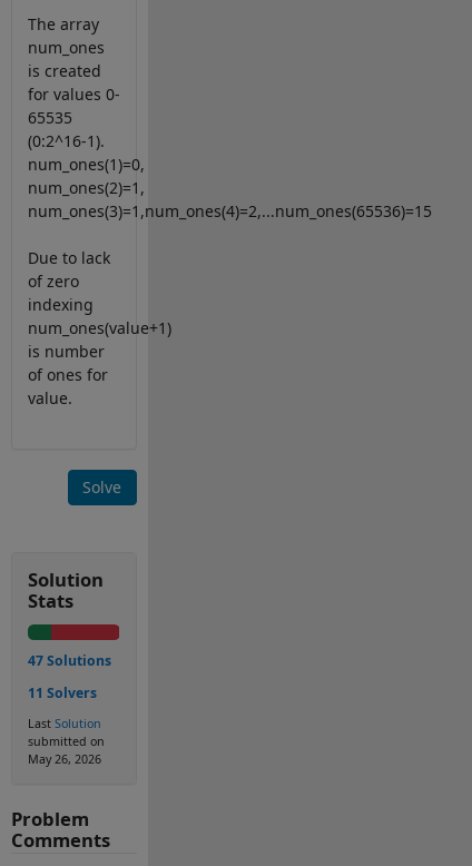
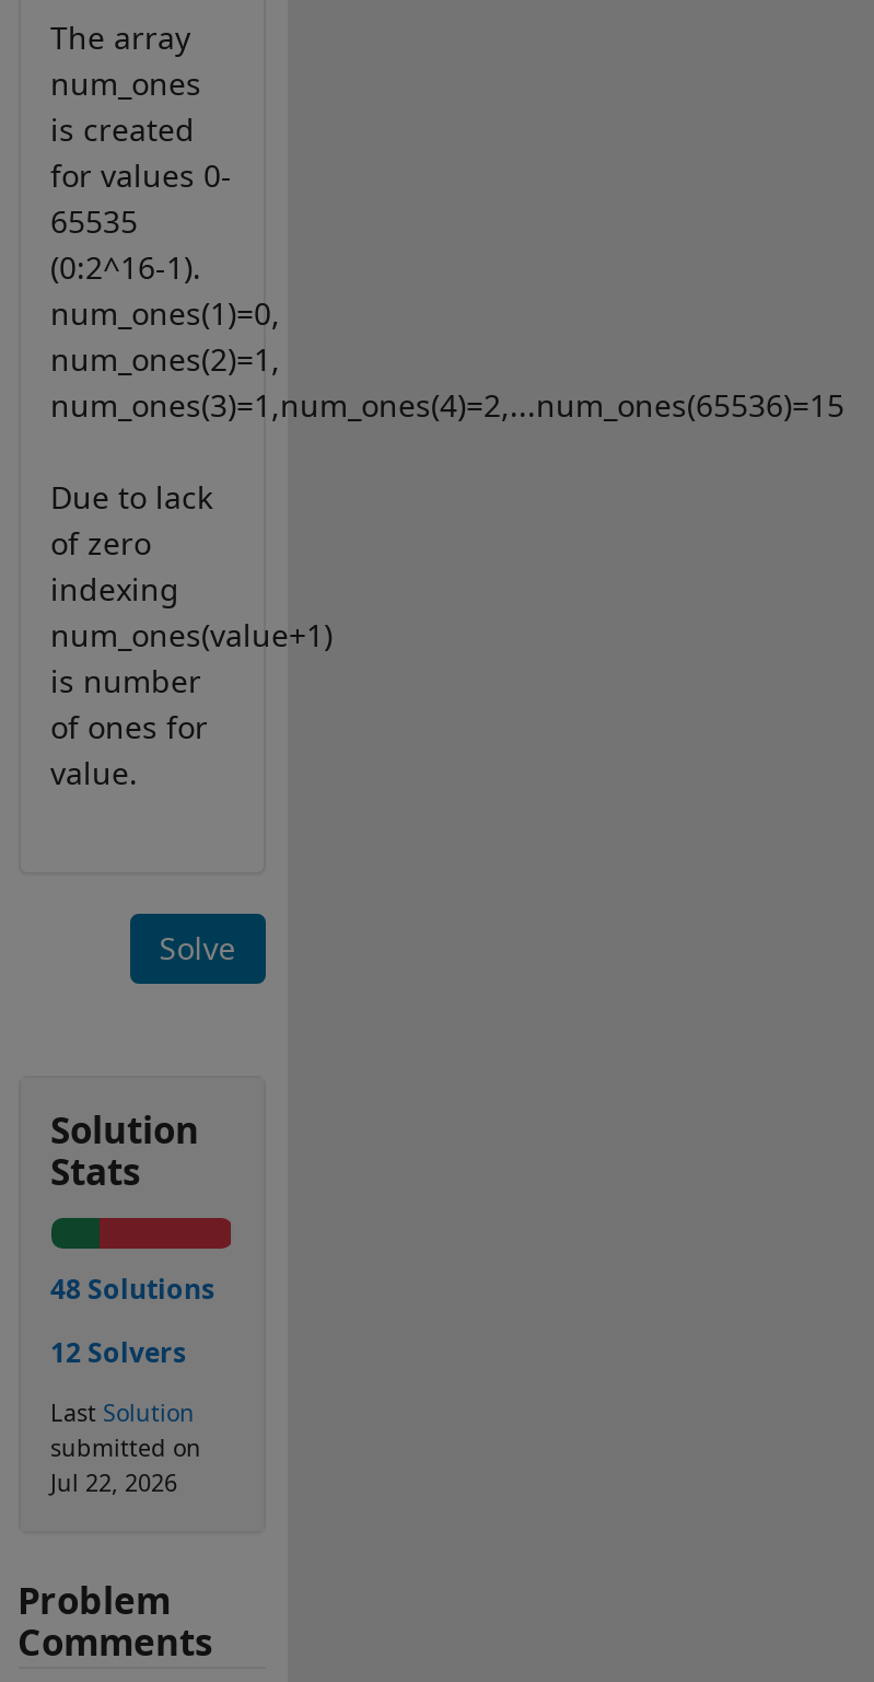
- 47 Solutions
+ 48 Solutions

- 11 Solvers
+ 12 Solvers

- May 26, 2026
+ Jul 22, 2026
